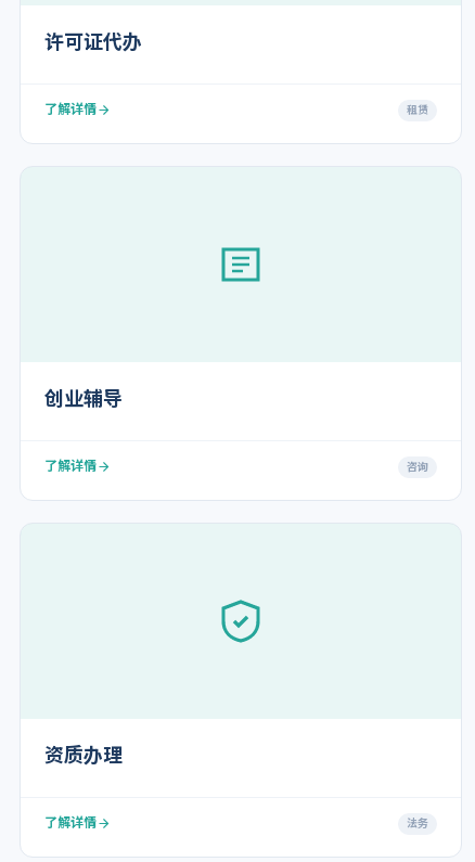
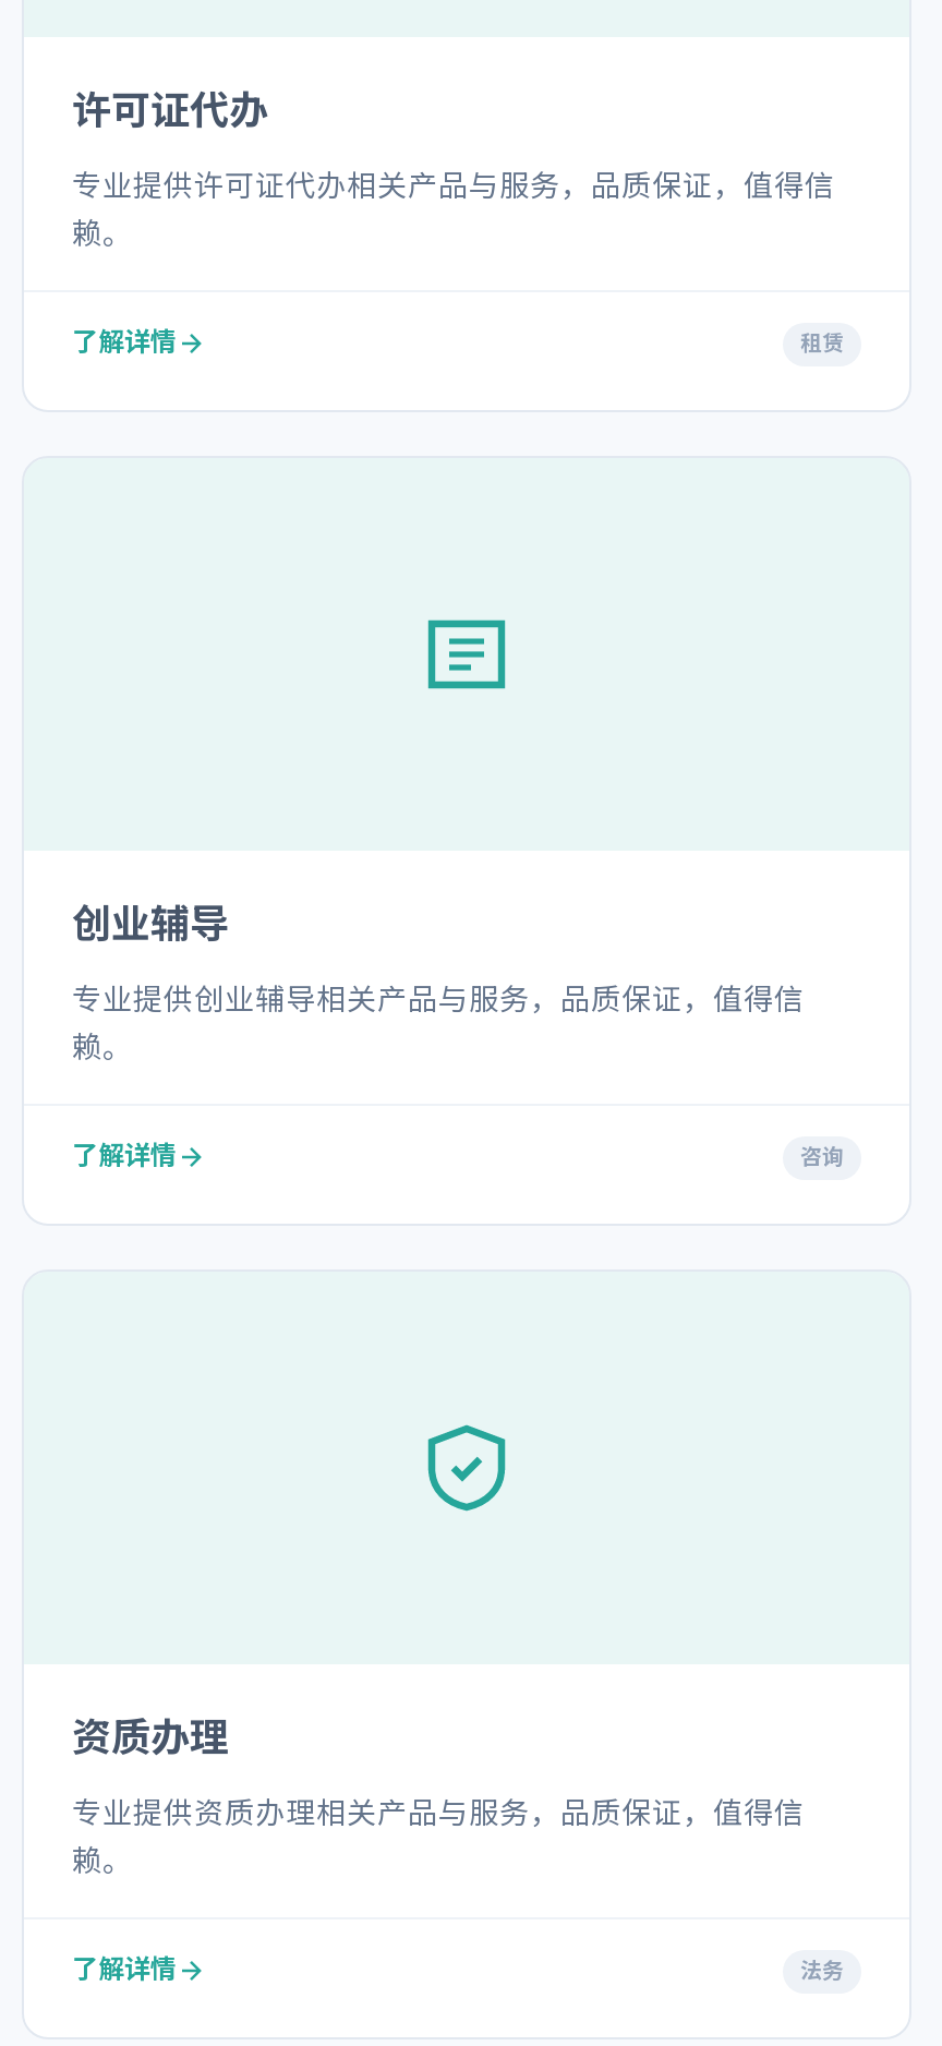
+ 专业提供许可证代办相关产品与服务，品质保证，值得信
+ 赖。

+ 专业提供创业辅导相关产品与服务，品质保证，值得信
+ 赖。

+ 专业提供资质办理相关产品与服务，品质保证，值得信
+ 赖。
